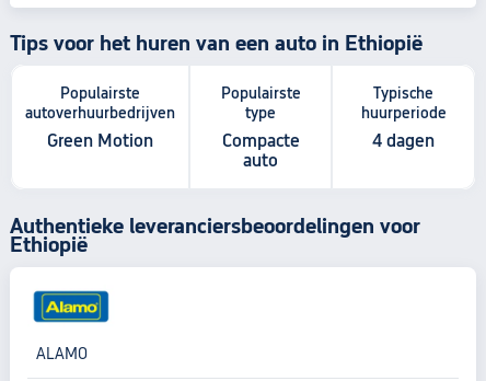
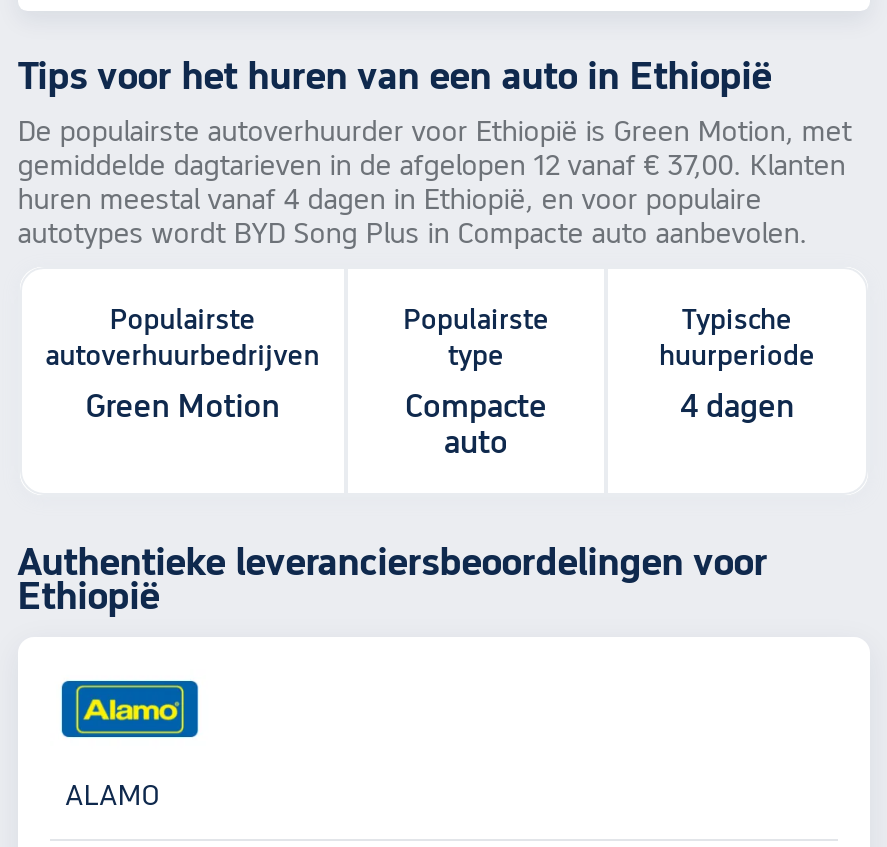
+ De populairste autoverhuurder voor Ethiopië is Green Motion, met
+ gemiddelde dagtarieven in de afgelopen 12 vanaf € 37,00. Klanten
+ huren meestal vanaf 4 dagen in Ethiopië, en voor populaire
+ autotypes wordt BYD Song Plus in Compacte auto aanbevolen.
